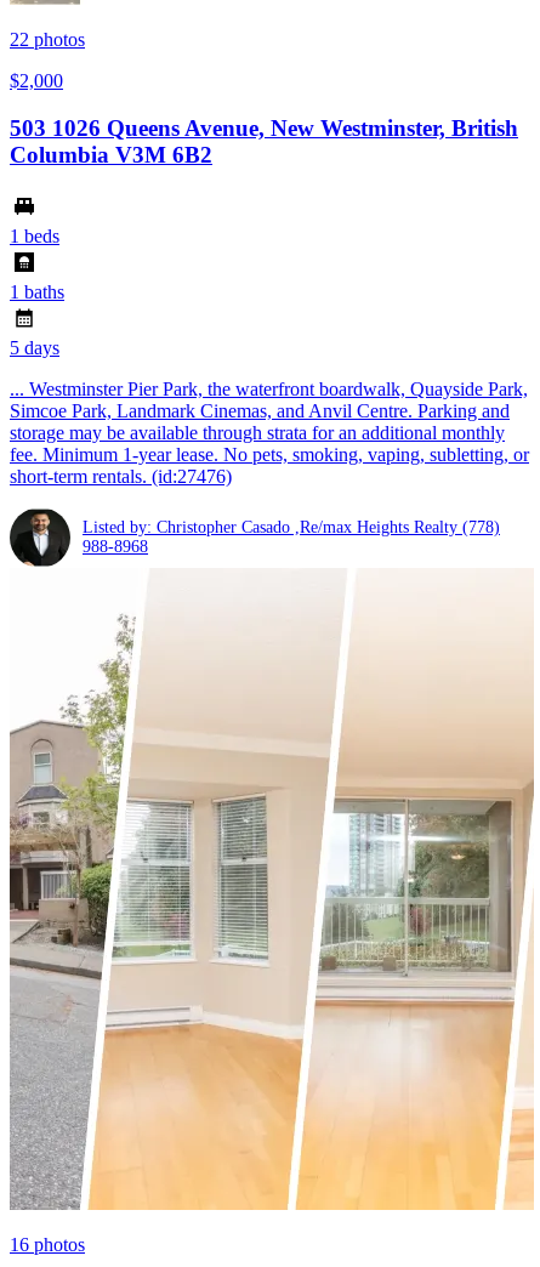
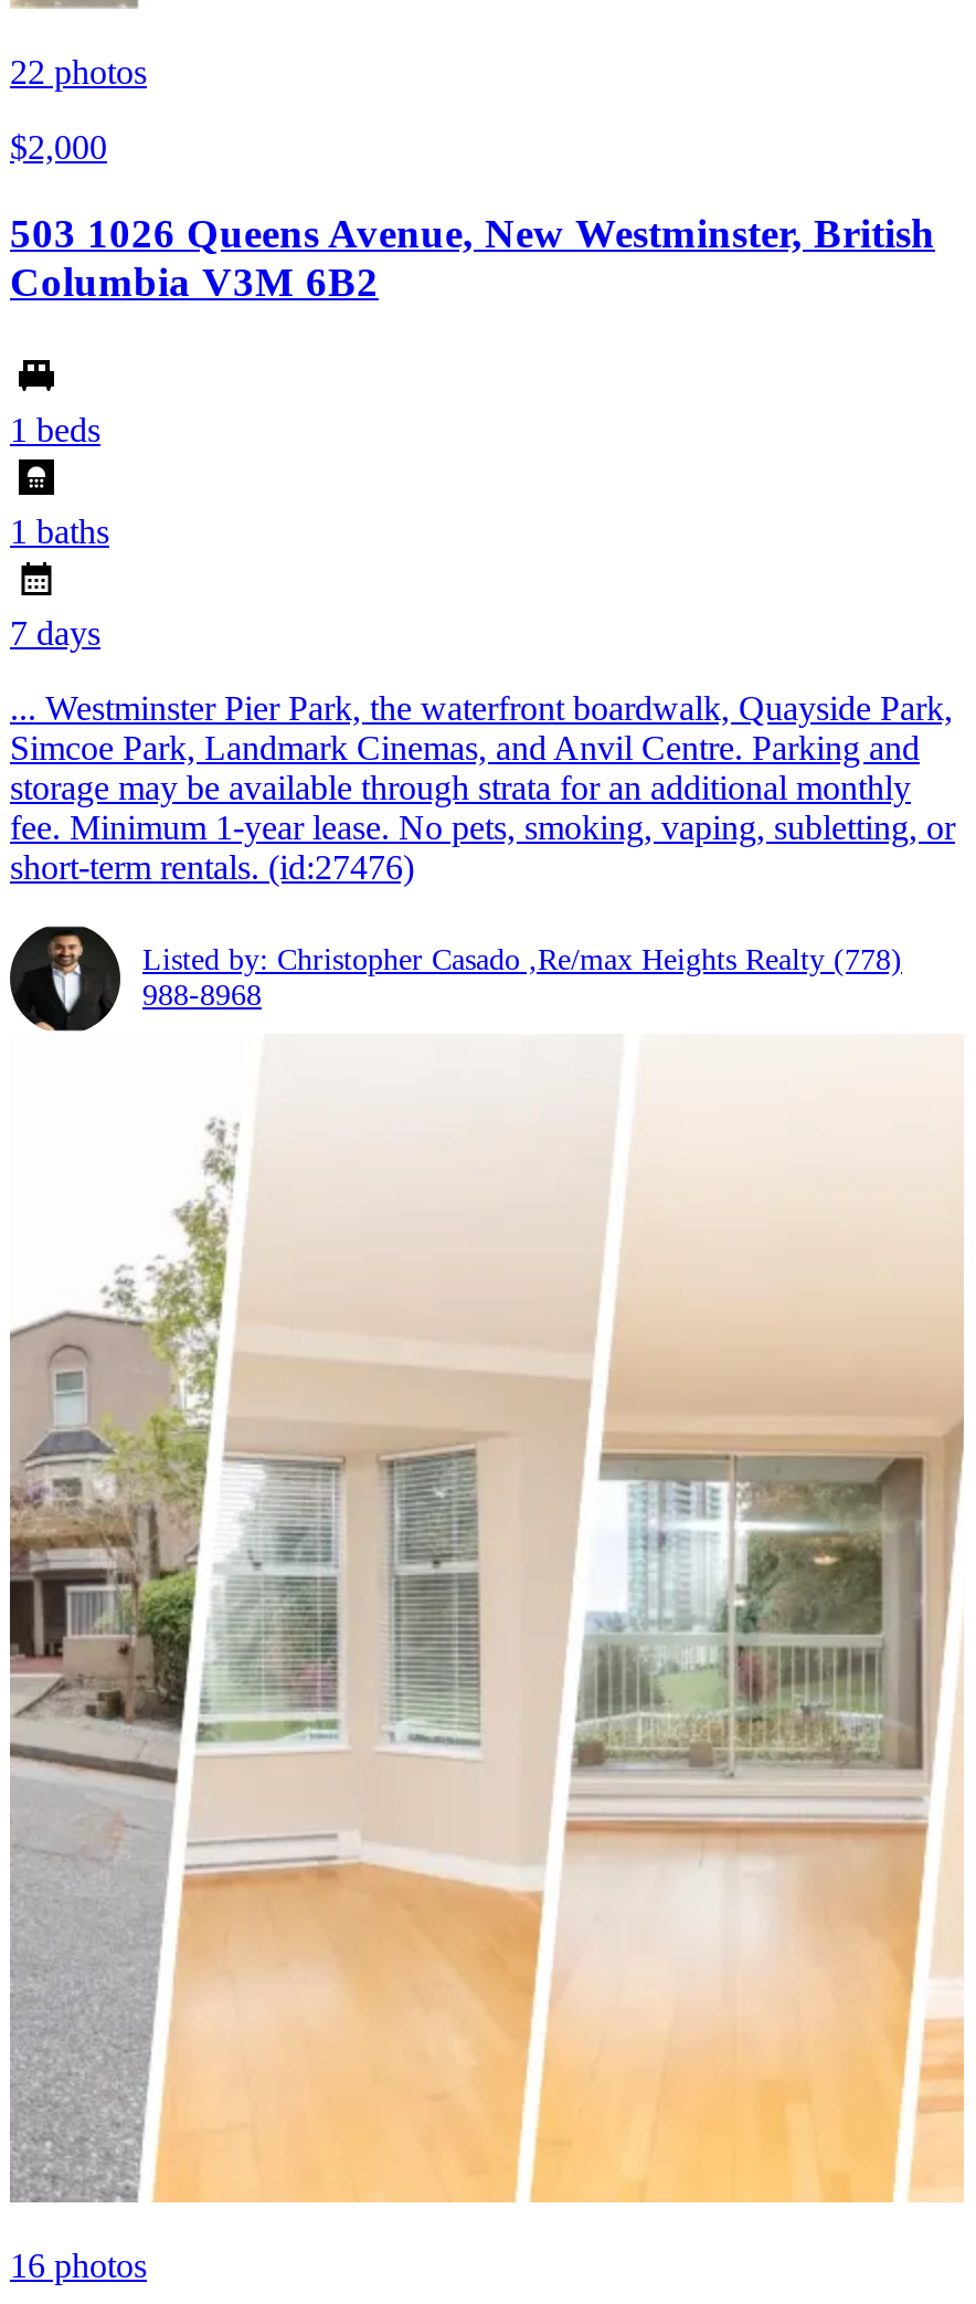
- 5 days
+ 7 days
